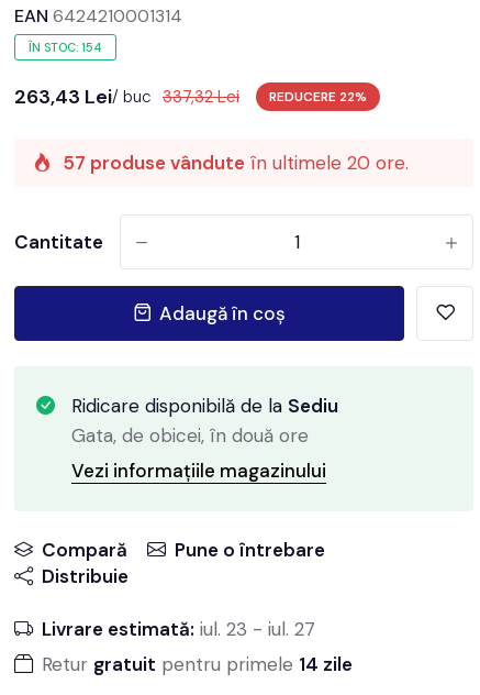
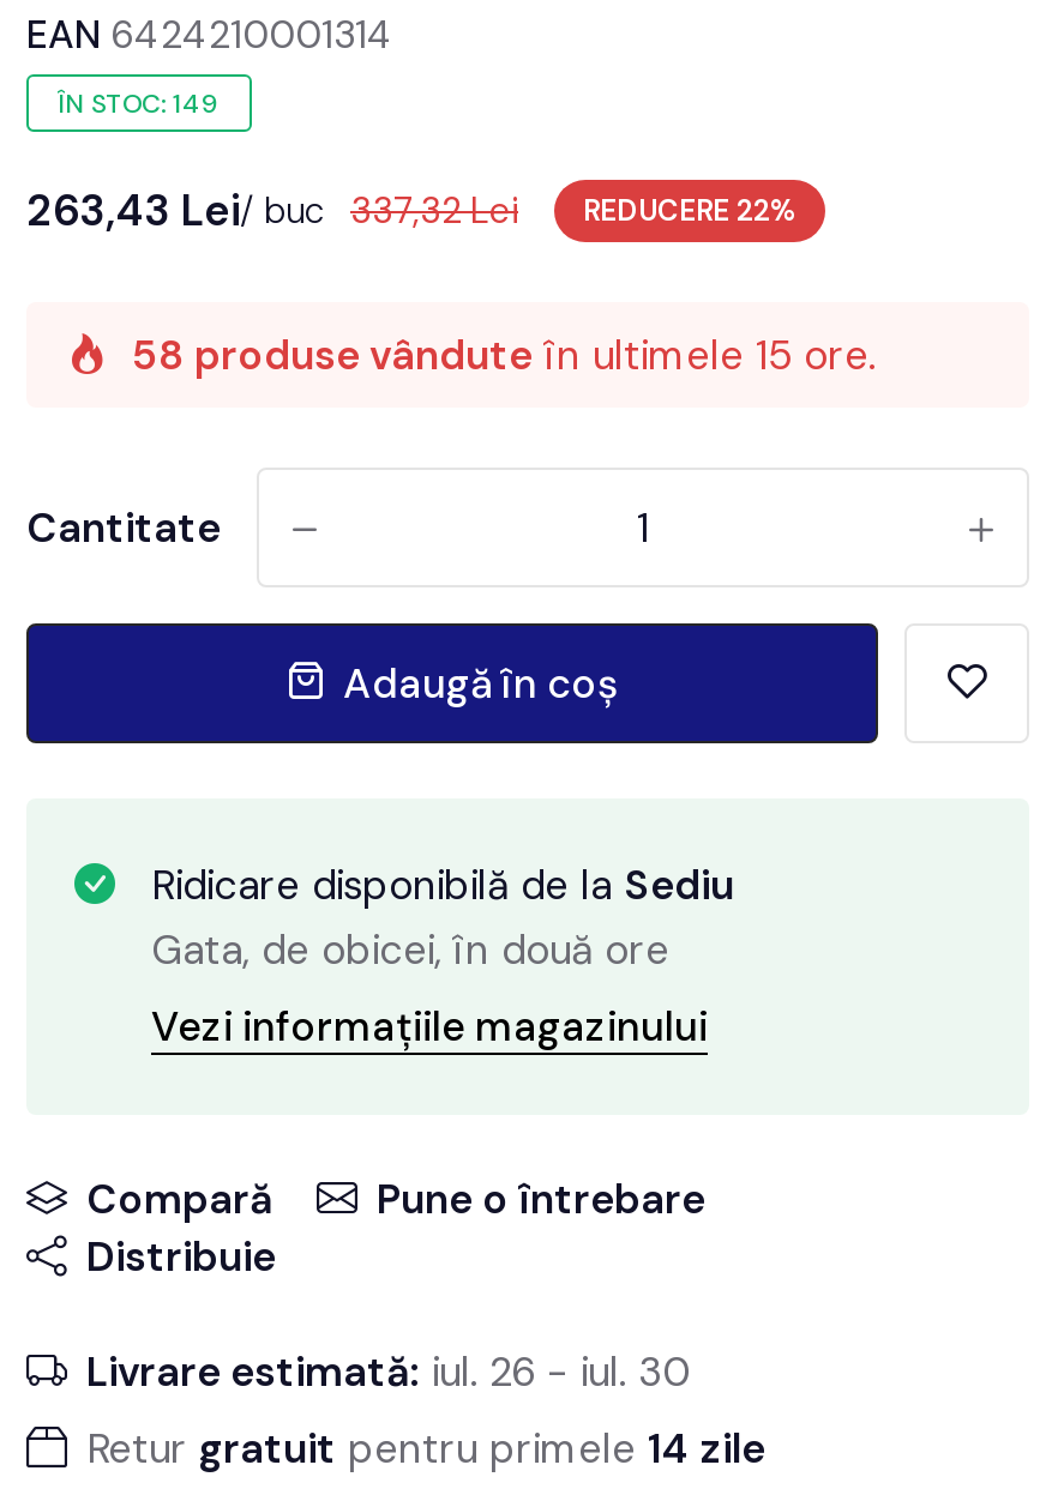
- ÎN STOC: 154
+ ÎN STOC: 149

- 57 produse vândute în ultimele 20 ore.
+ 58 produse vândute în ultimele 15 ore.

- Livrare estimată: iul. 23 - iul. 27
+ Livrare estimată: iul. 26 - iul. 30
